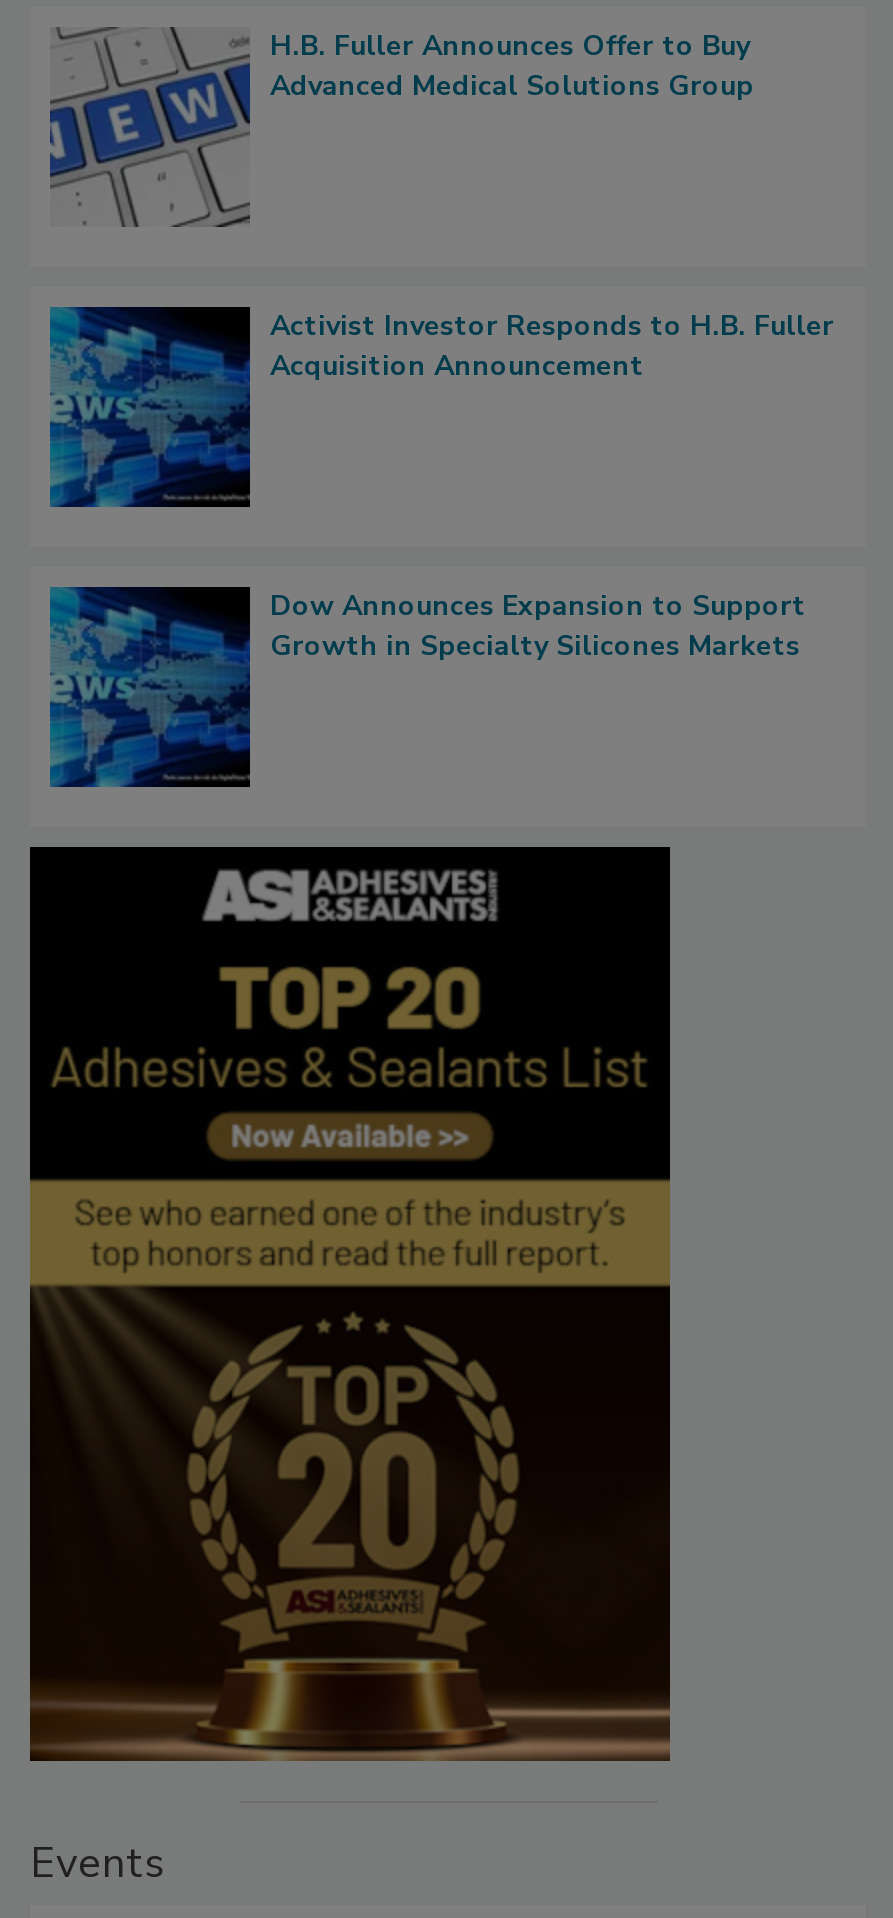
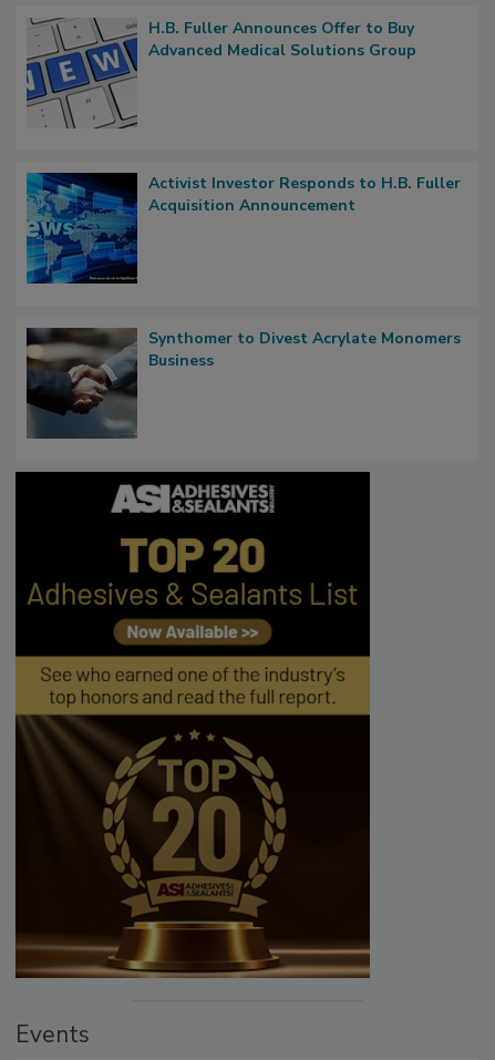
- [image]
- Dow Announces Expansion to Support
- Growth in Specialty Silicones Markets
+ [image]
+ Synthomer to Divest Acrylate Monomers
+ Business
